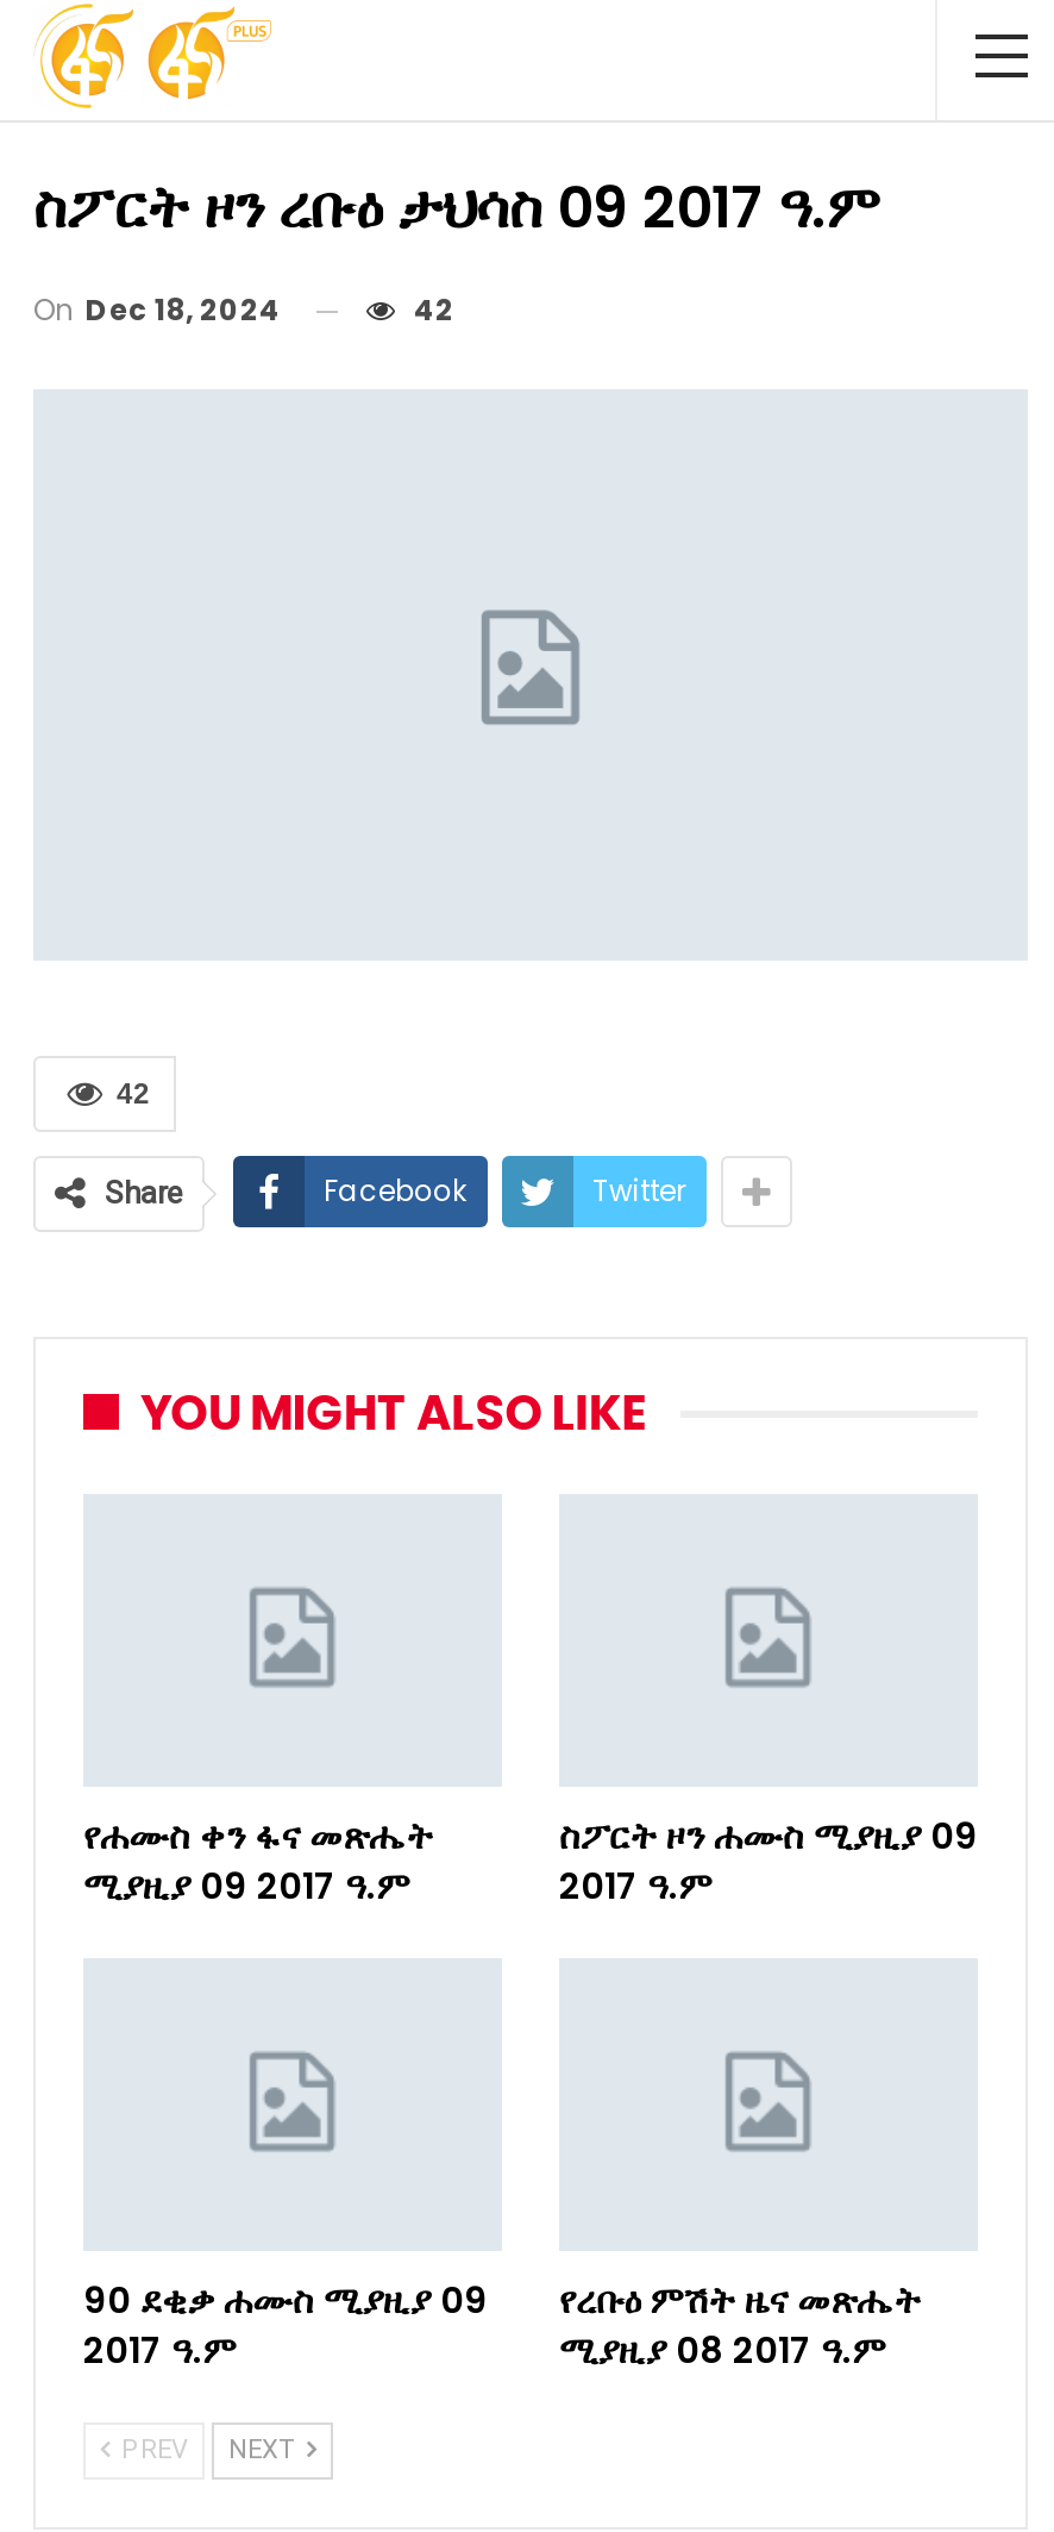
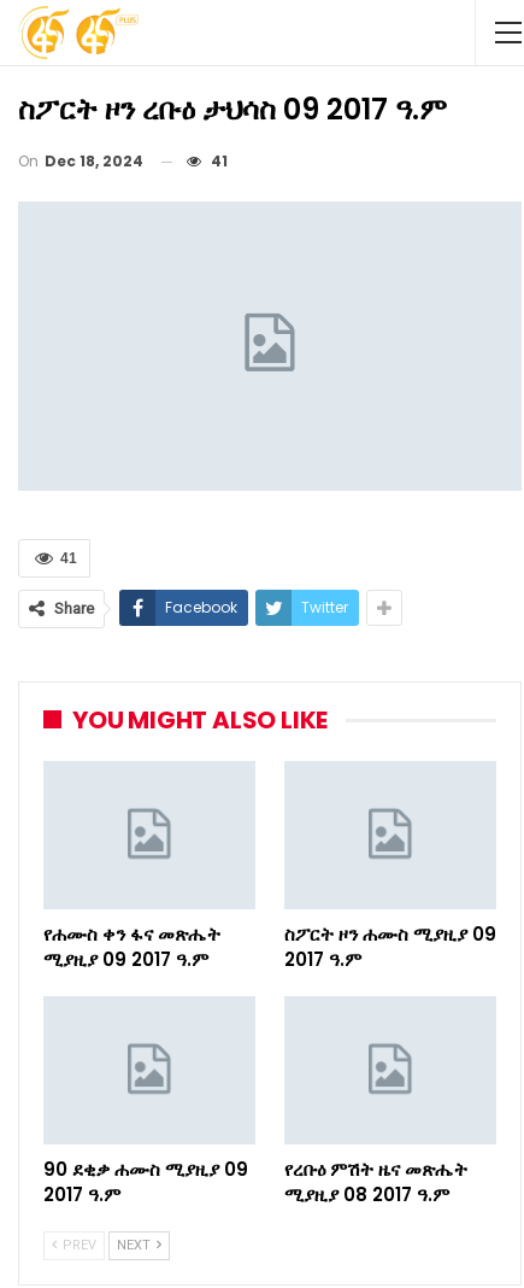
- 42
+ 41

- 42
+ 41
